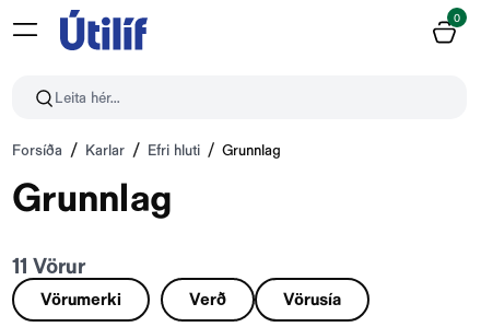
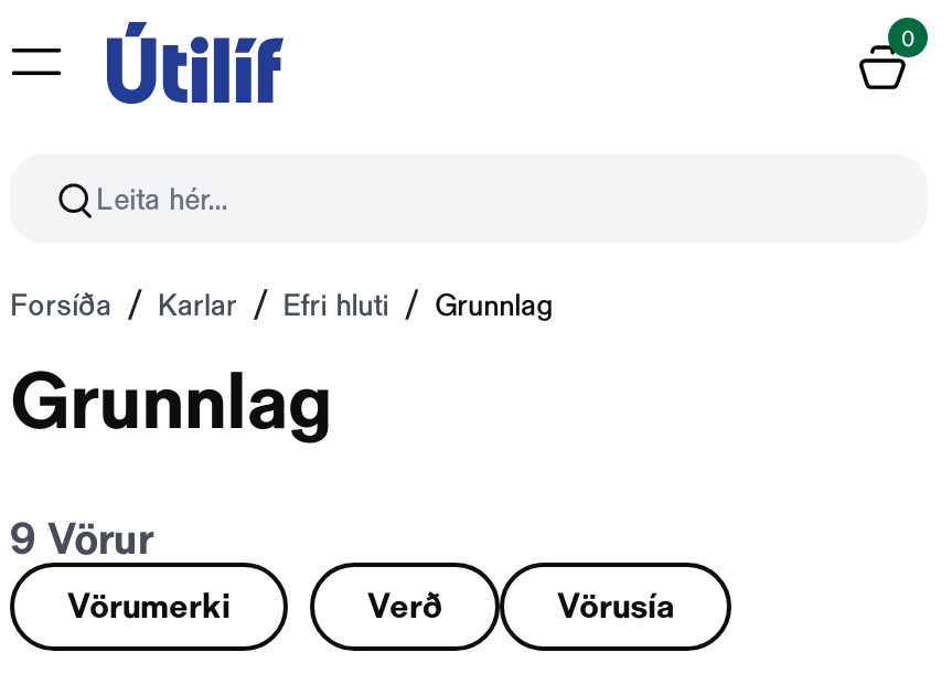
- 11 Vörur
+ 9 Vörur
